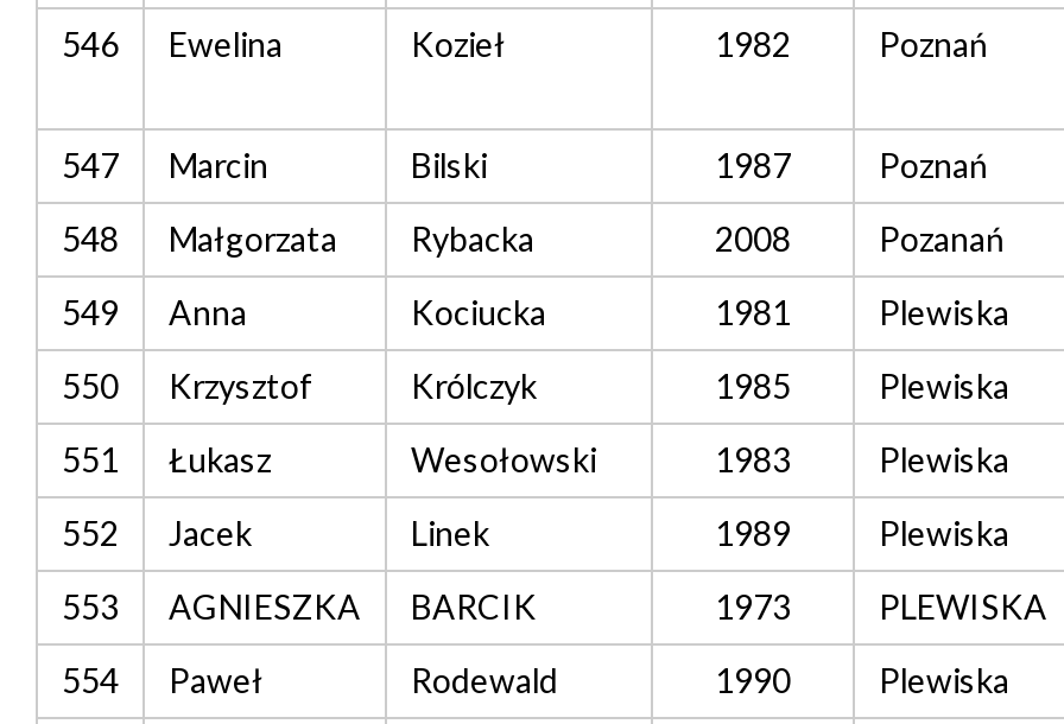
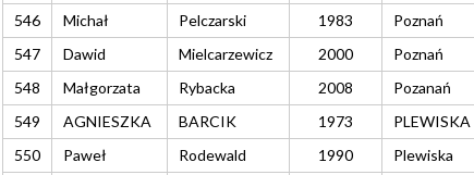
- Ewelina
- Kozieł
- 1982
+ Michał
+ Pelczarski
+ 1983

- Marcin
- Bilski
- 1987
+ Dawid
+ Mielcarzewicz
+ 2000

- Anna
- Kociucka
- 1981
- Plewiska
- 550
- Krzysztof
- Królczyk
- 1985
- Plewiska
- 551
- Łukasz
- Wesołowski
- 1983
- Plewiska
- 552
- Jacek
- Linek
- 1989
- Plewiska
- 553

- 554 Paweł
+ 550 Paweł
